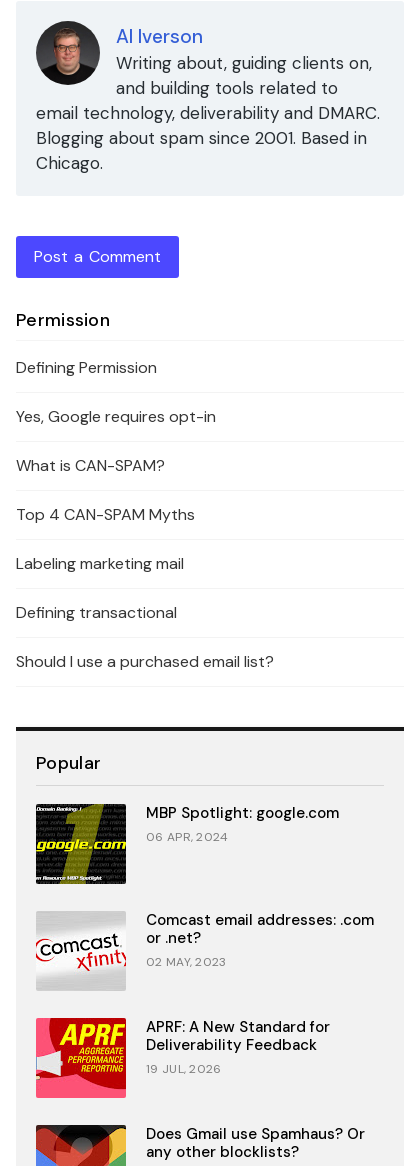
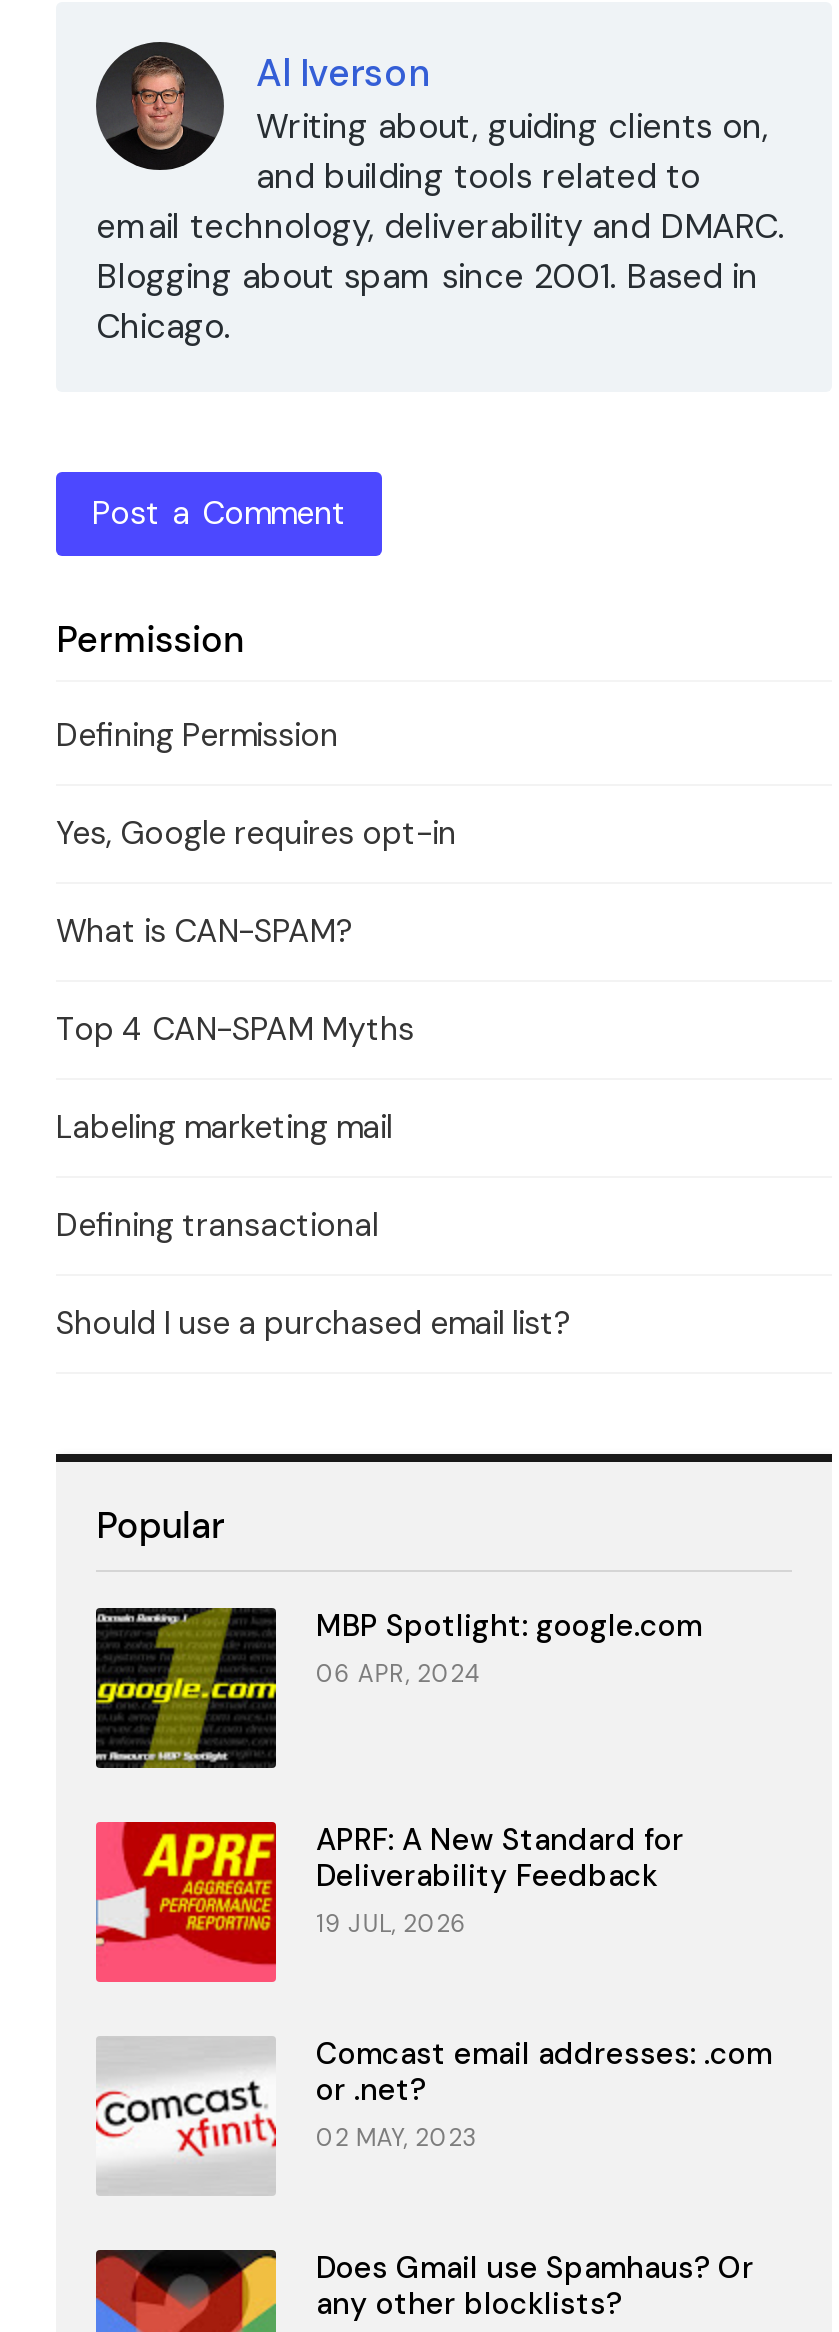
moved down: [image] | Comcast email addresses: .com | or .net? | 02 MAY, 2023

moved up: [image] | APRF: A New Standard for | Deliverability Feedback | 19 JUL, 2026
